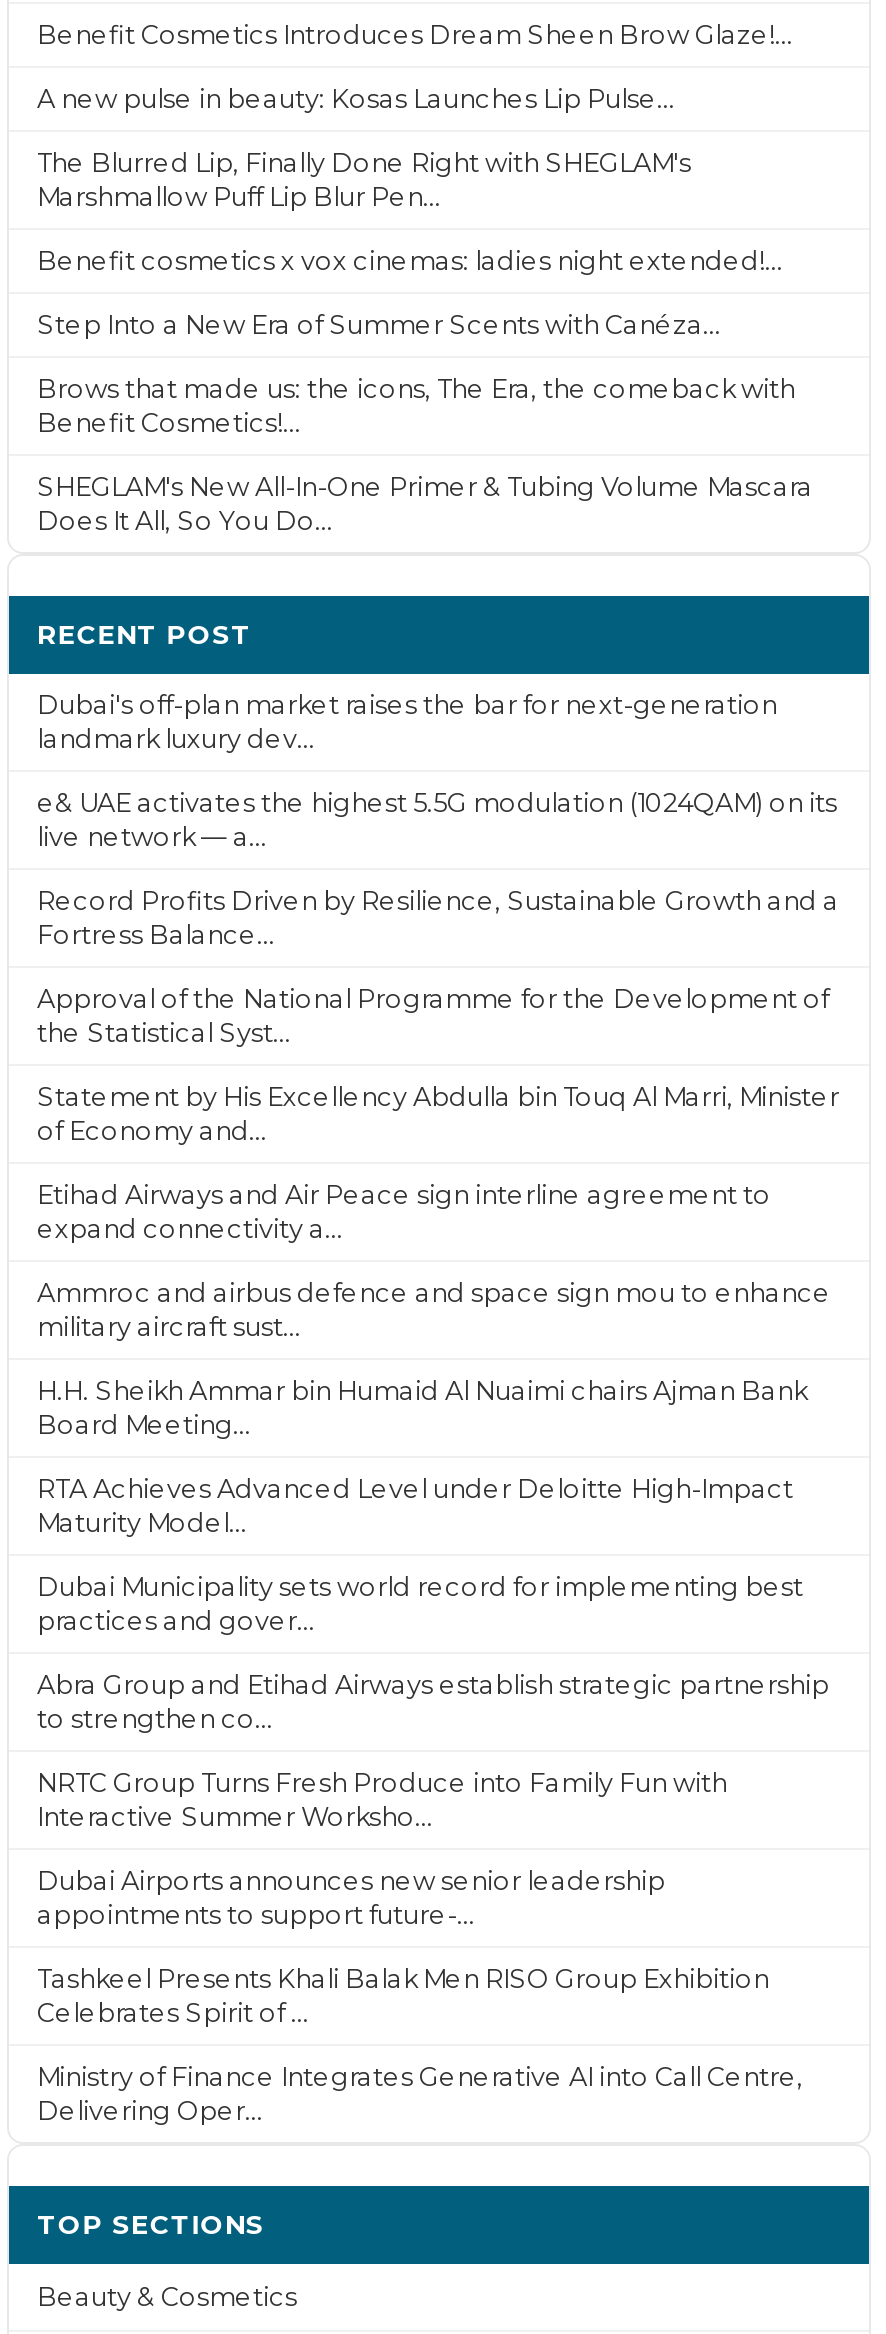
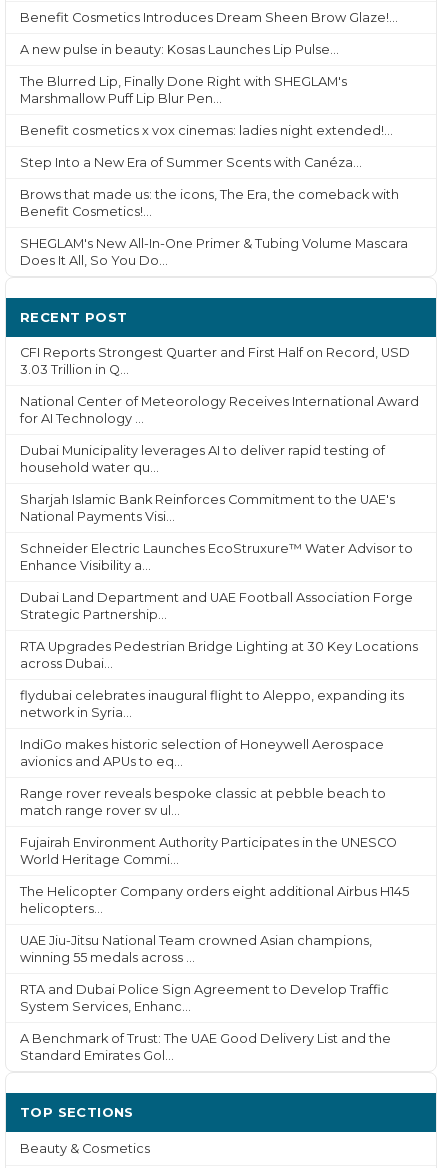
- Dubai's off-plan market raises the bar for next-generation
- landmark luxury dev...
+ CFI Reports Strongest Quarter and First Half on Record, USD
+ 3.03 Trillion in Q...

- e& UAE activates the highest 5.5G modulation (1024QAM) on its
- live network — a...
+ National Center of Meteorology Receives International Award
+ for AI Technology ...

- Record Profits Driven by Resilience, Sustainable Growth and a
- Fortress Balance...
+ Dubai Municipality leverages AI to deliver rapid testing of
+ household water qu...

- Approval of the National Programme for the Development of
- the Statistical Syst...
+ Sharjah Islamic Bank Reinforces Commitment to the UAE's
+ National Payments Visi...

- Statement by His Excellency Abdulla bin Touq Al Marri, Minister
- of Economy and...
+ Schneider Electric Launches EcoStruxure™ Water Advisor to
+ Enhance Visibility a...

- Etihad Airways and Air Peace sign interline agreement to
- expand connectivity a...
+ Dubai Land Department and UAE Football Association Forge
+ Strategic Partnership...

- Ammroc and airbus defence and space sign mou to enhance
- military aircraft sust...
+ RTA Upgrades Pedestrian Bridge Lighting at 30 Key Locations
+ across Dubai...

- H.H. Sheikh Ammar bin Humaid Al Nuaimi chairs Ajman Bank
- Board Meeting...
+ flydubai celebrates inaugural flight to Aleppo, expanding its
+ network in Syria...

- RTA Achieves Advanced Level under Deloitte High-Impact
- Maturity Model...
+ IndiGo makes historic selection of Honeywell Aerospace
+ avionics and APUs to eq...

- Dubai Municipality sets world record for implementing best
- practices and gover...
+ Range rover reveals bespoke classic at pebble beach to
+ match range rover sv ul...

- Abra Group and Etihad Airways establish strategic partnership
- to strengthen co...
+ Fujairah Environment Authority Participates in the UNESCO
+ World Heritage Commi...

- NRTC Group Turns Fresh Produce into Family Fun with
- Interactive Summer Worksho...
+ The Helicopter Company orders eight additional Airbus H145
+ helicopters...

- Dubai Airports announces new senior leadership
- appointments to support future-...
+ UAE Jiu-Jitsu National Team crowned Asian champions,
+ winning 55 medals across ...

- Tashkeel Presents Khali Balak Men RISO Group Exhibition
- Celebrates Spirit of ...
+ RTA and Dubai Police Sign Agreement to Develop Traffic
+ System Services, Enhanc...

- Ministry of Finance Integrates Generative AI into Call Centre,
- Delivering Oper...
+ A Benchmark of Trust: The UAE Good Delivery List and the
+ Standard Emirates Gol...
